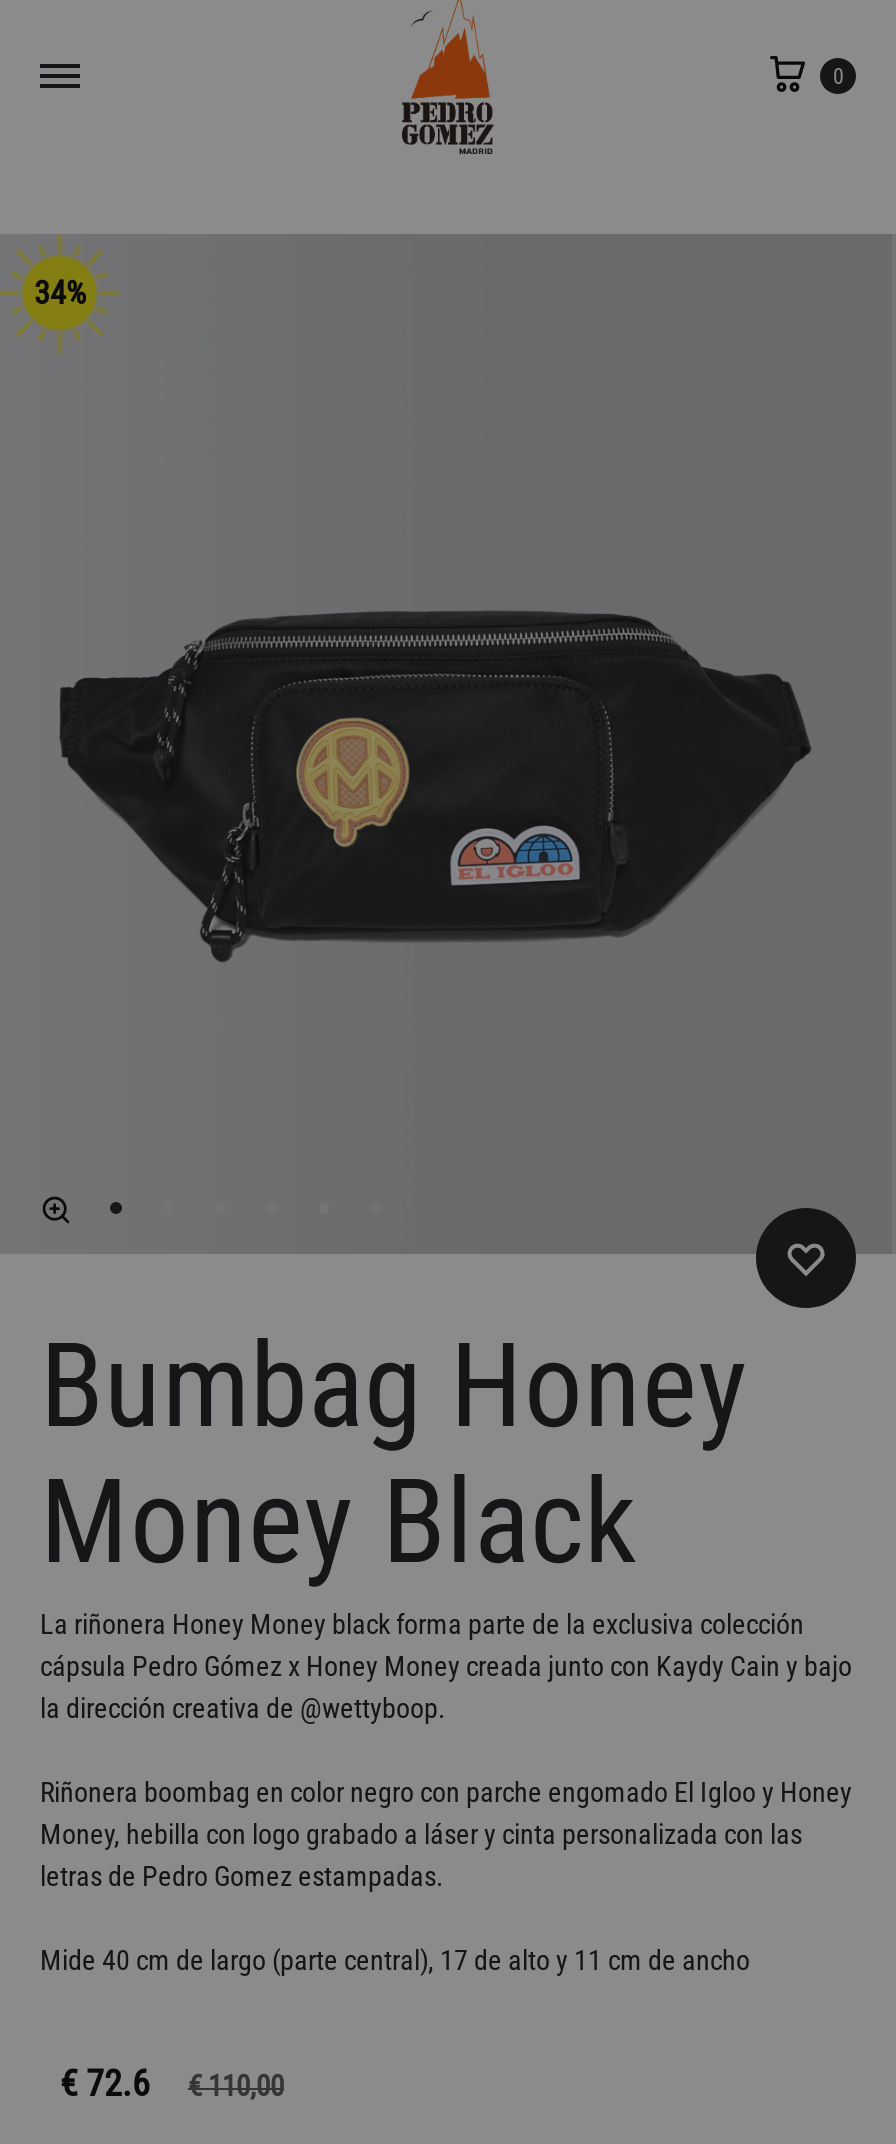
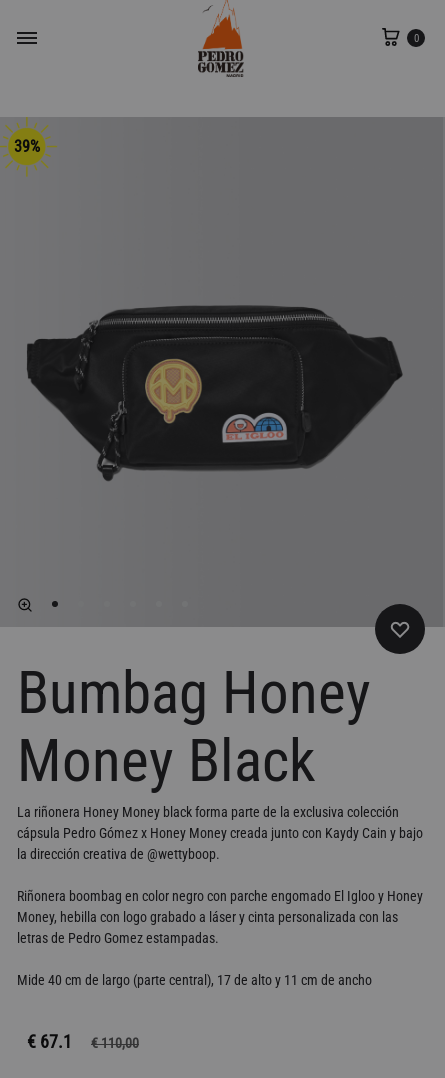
- 34%
+ 39%

- € 72.6 €110,00
+ € 67.1 €110,00
